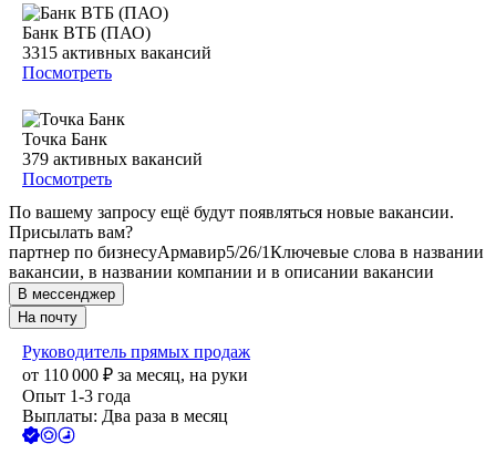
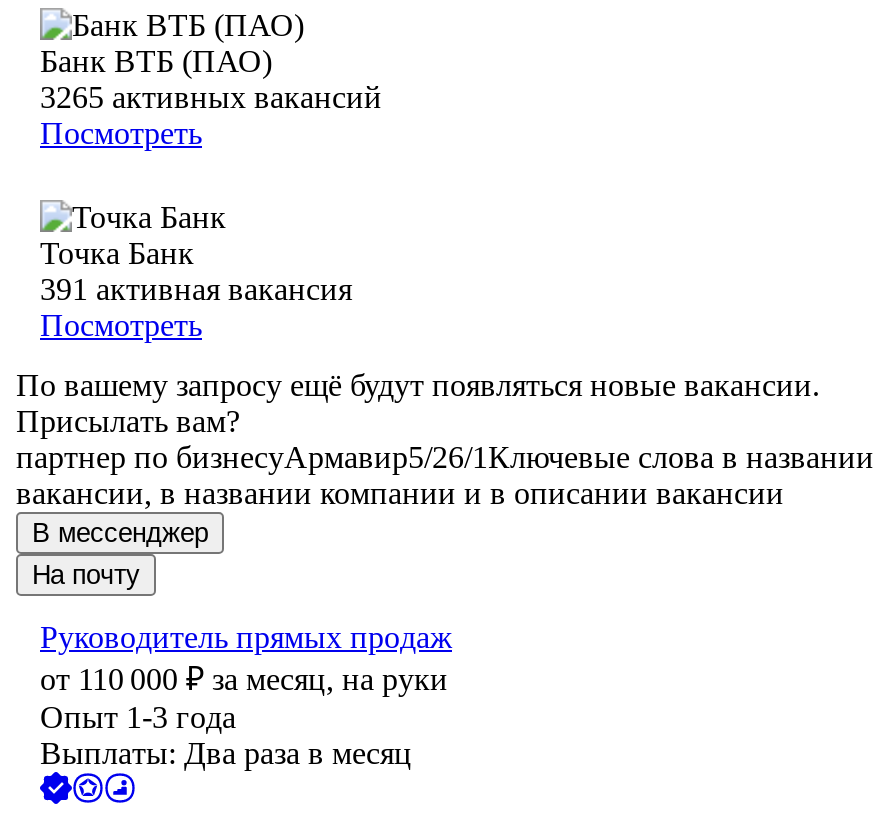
- 3315 активных вакансий
+ 3265 активных вакансий

- 379 активных вакансий
+ 391 активная вакансия
